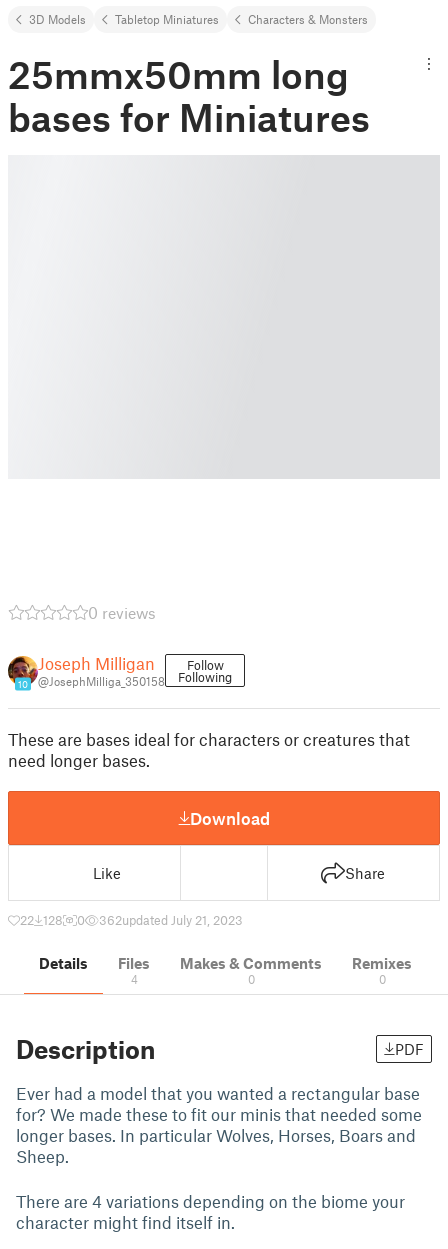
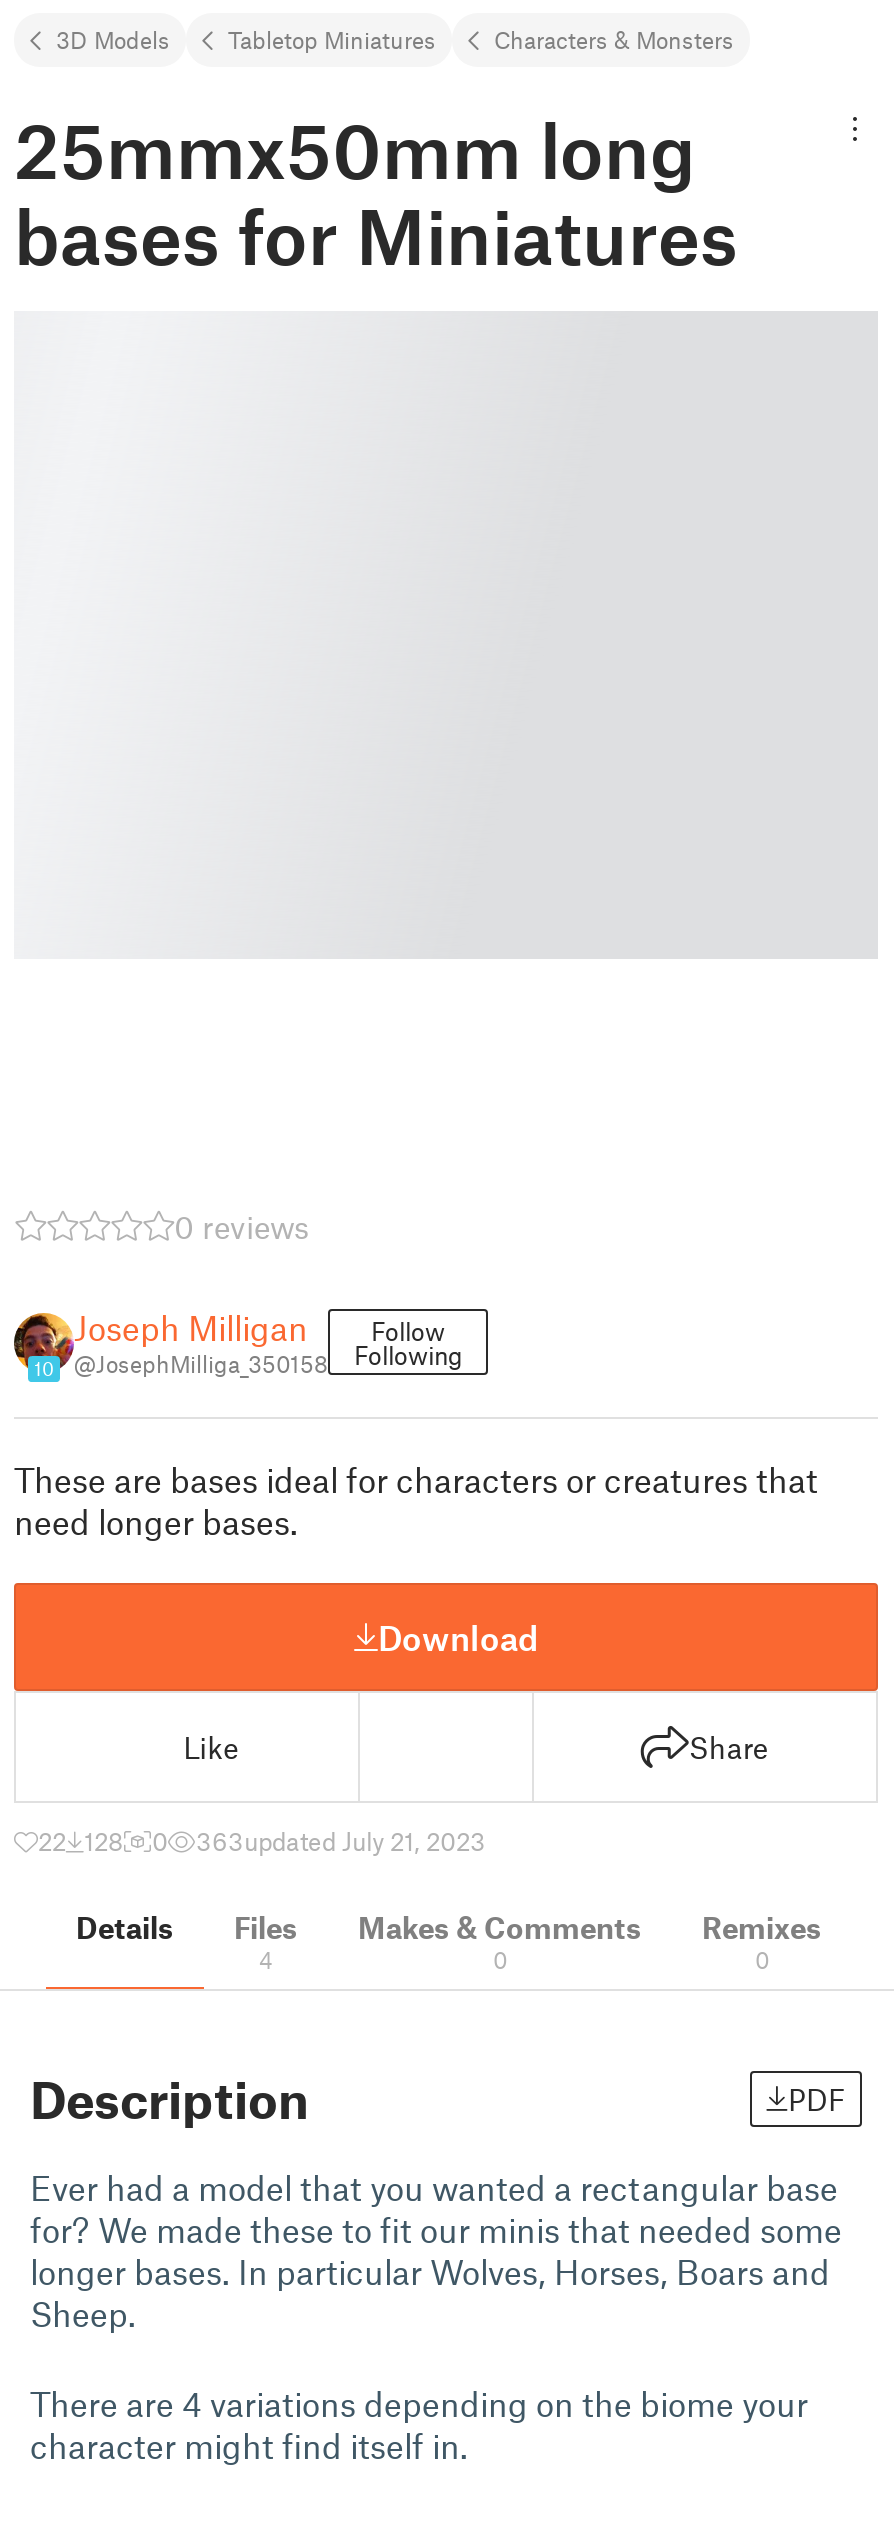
- 362updated July 21, 2023
+ 363updated July 21, 2023
